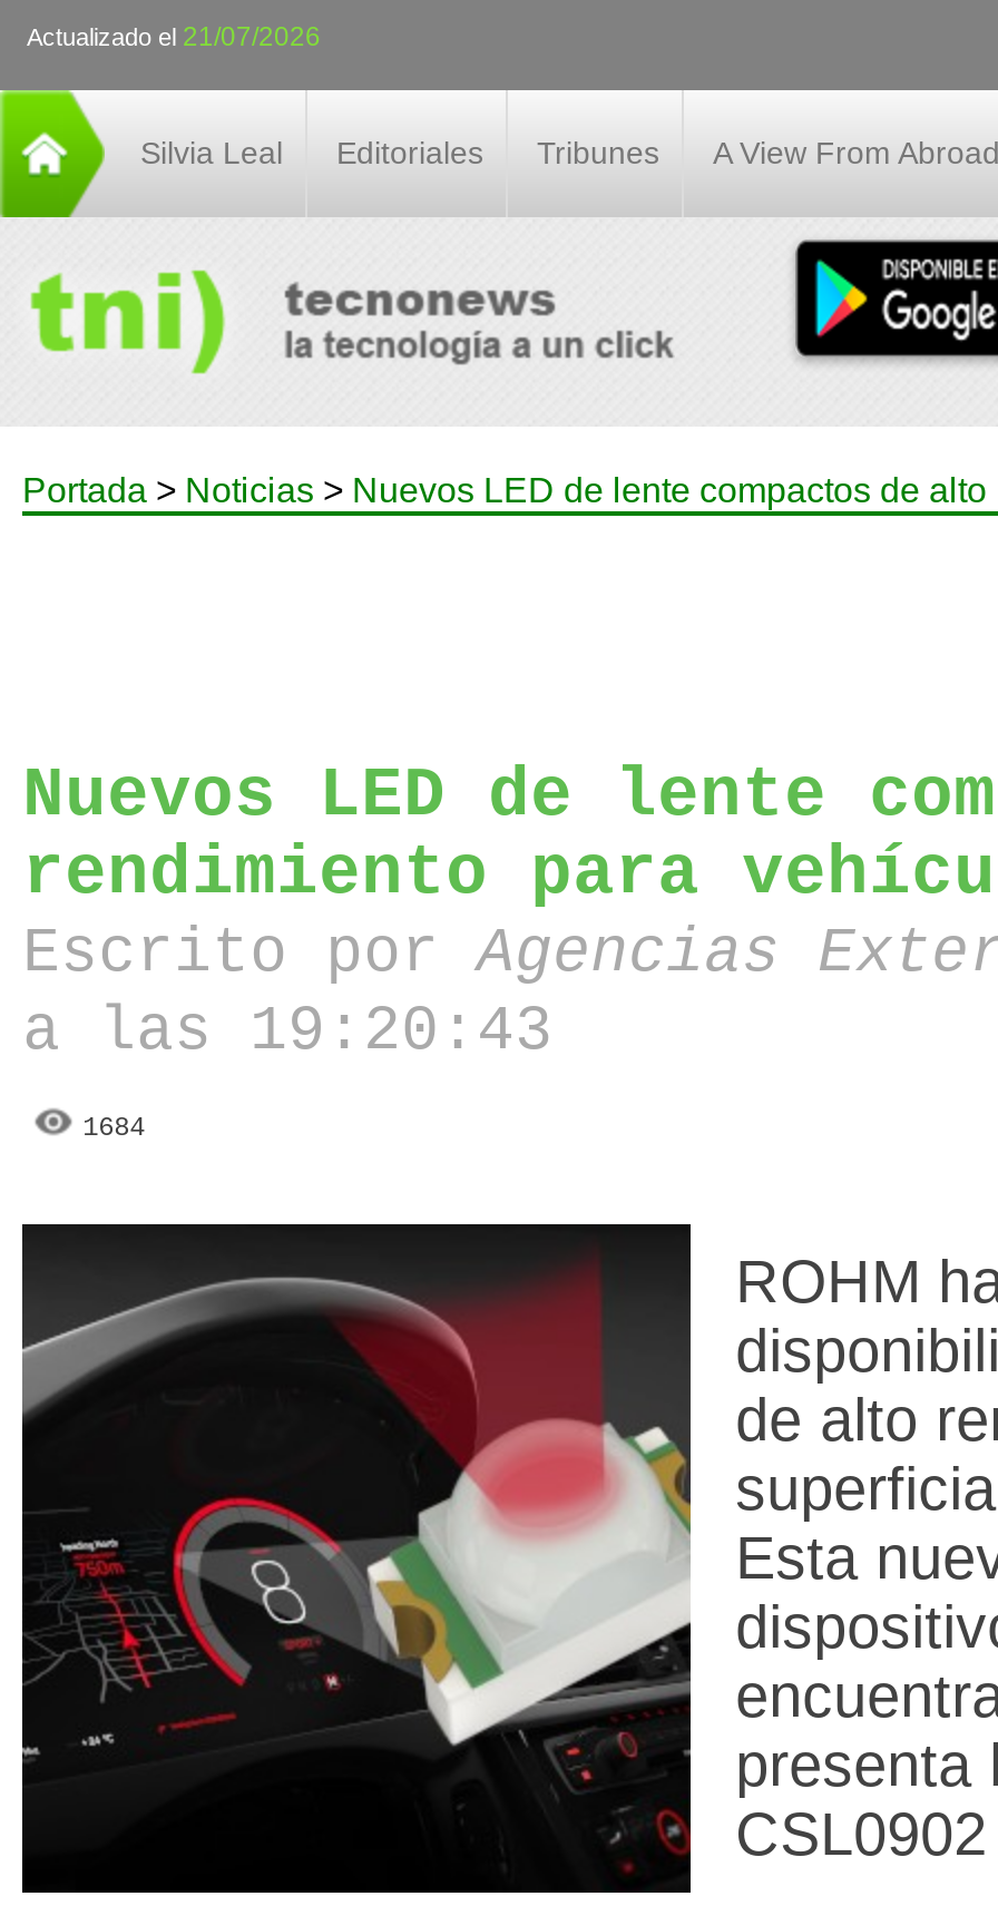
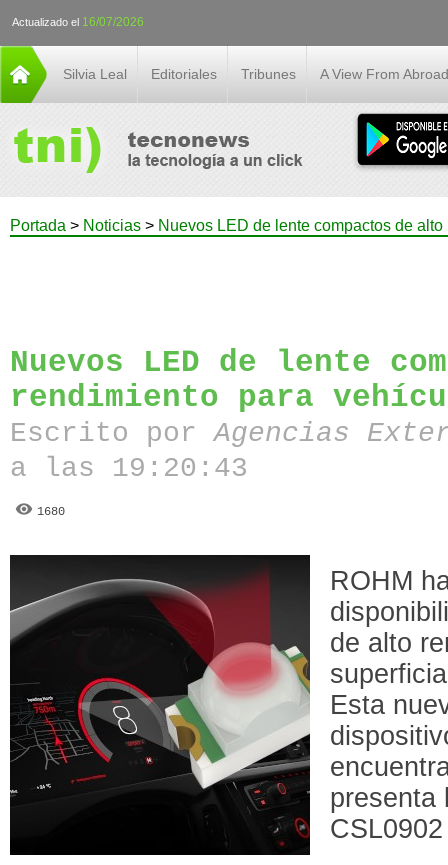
- Actualizado el 21/07/2026
+ Actualizado el 16/07/2026

- 1684
+ 1680
